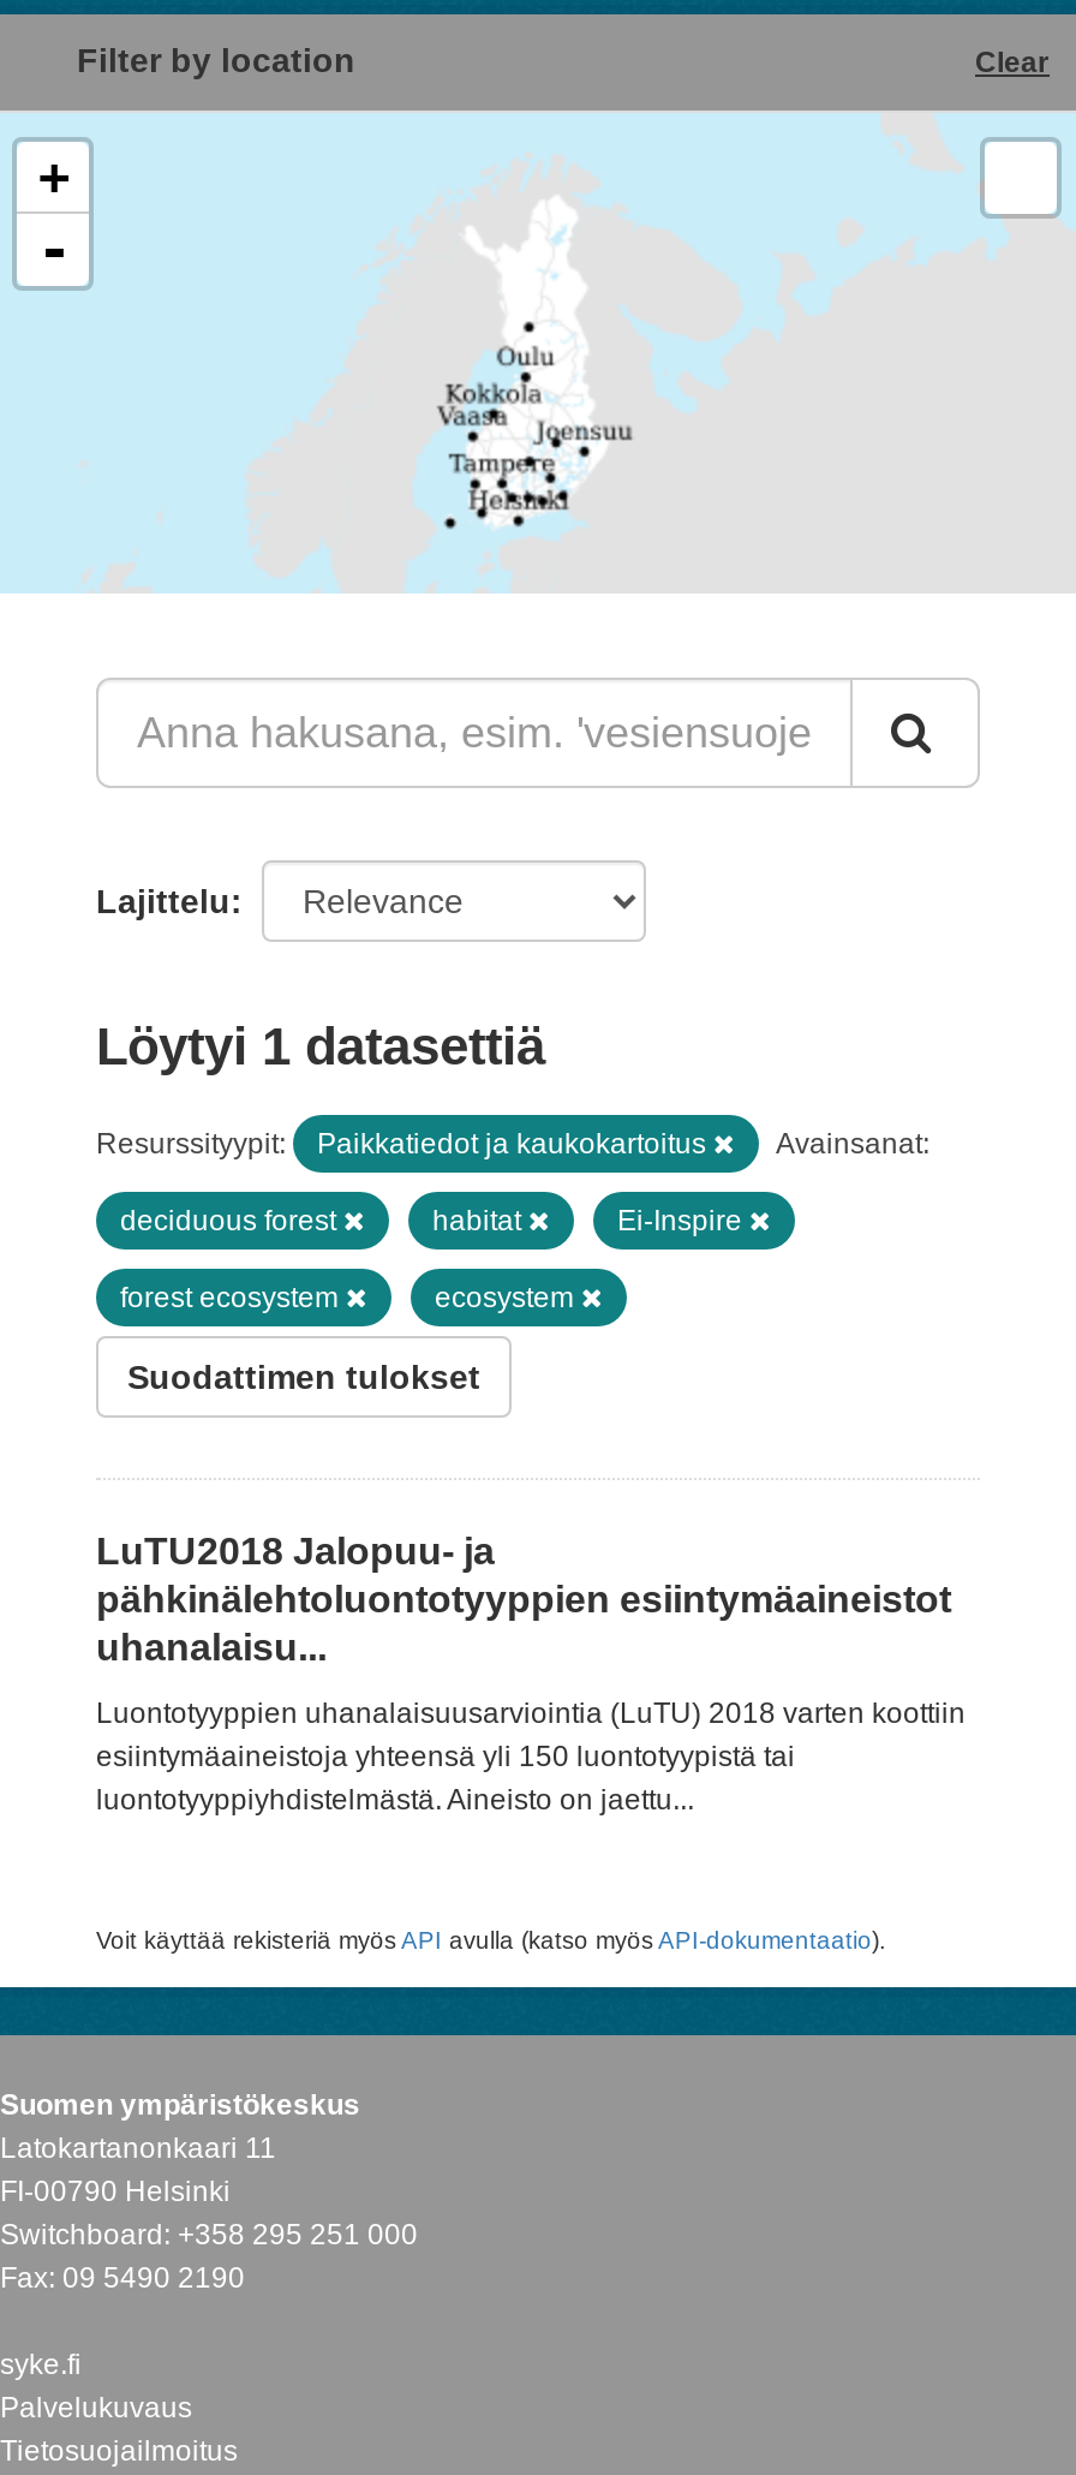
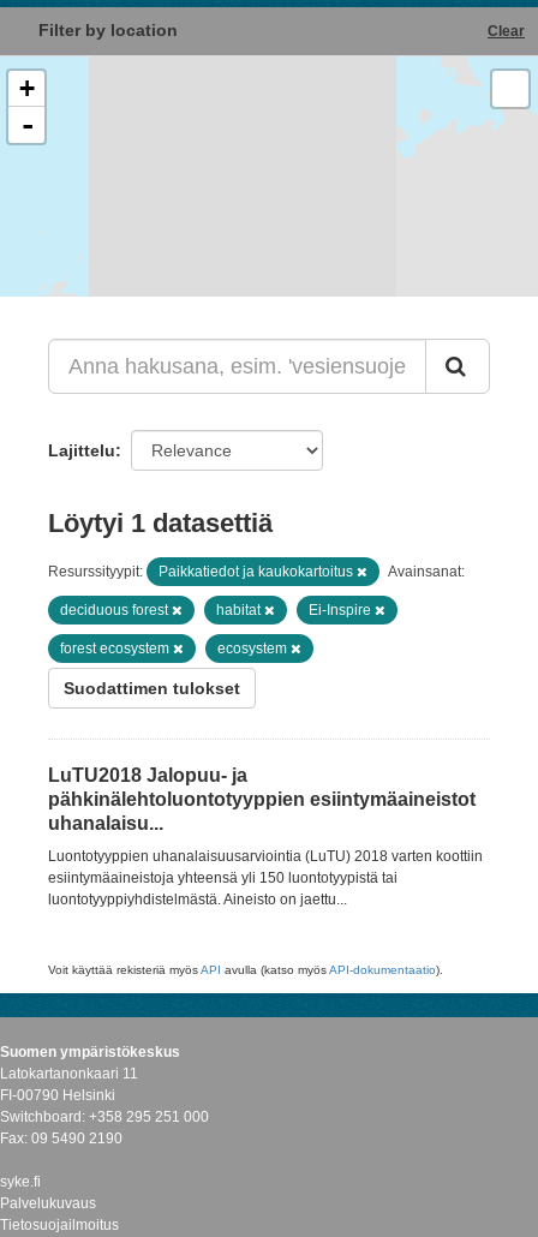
- [image]
